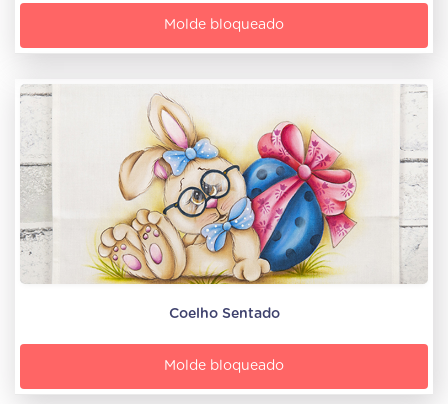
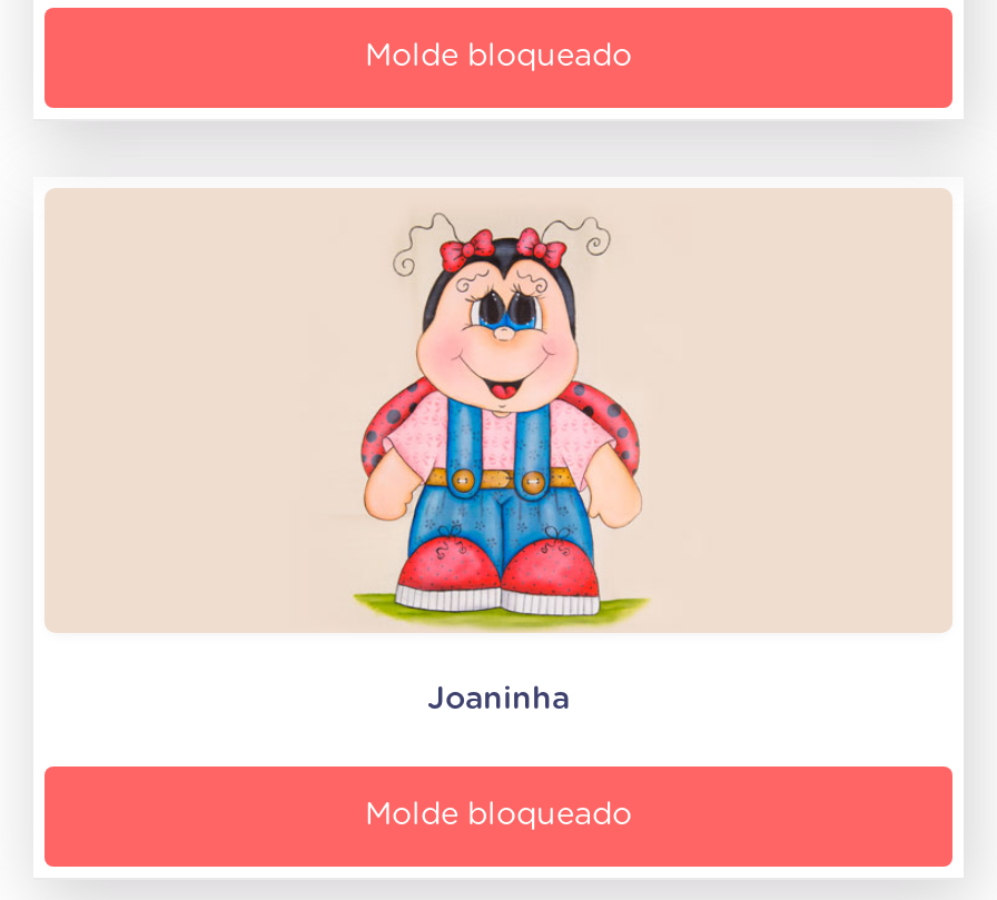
- [image]
- Coelho Sentado
+ [image]
+ Joaninha
